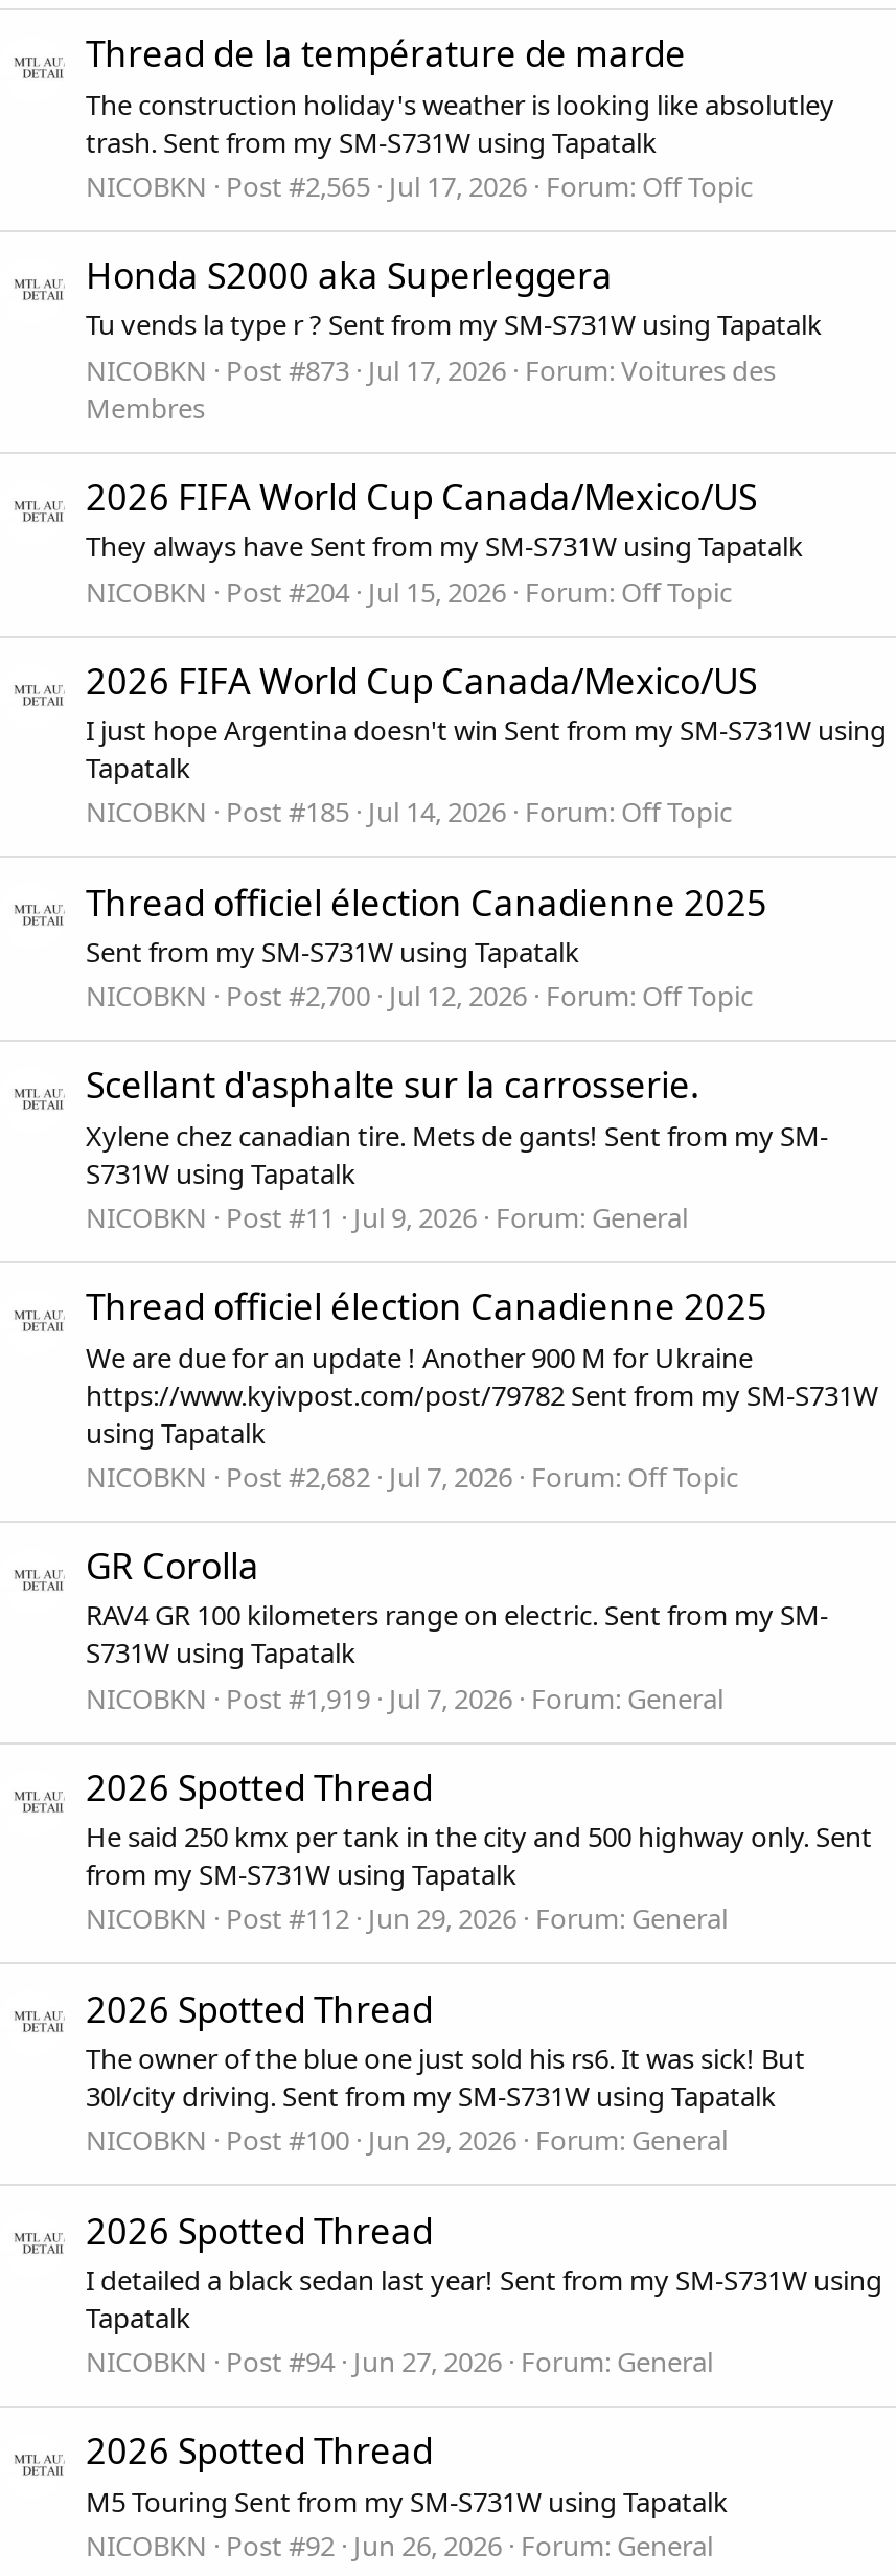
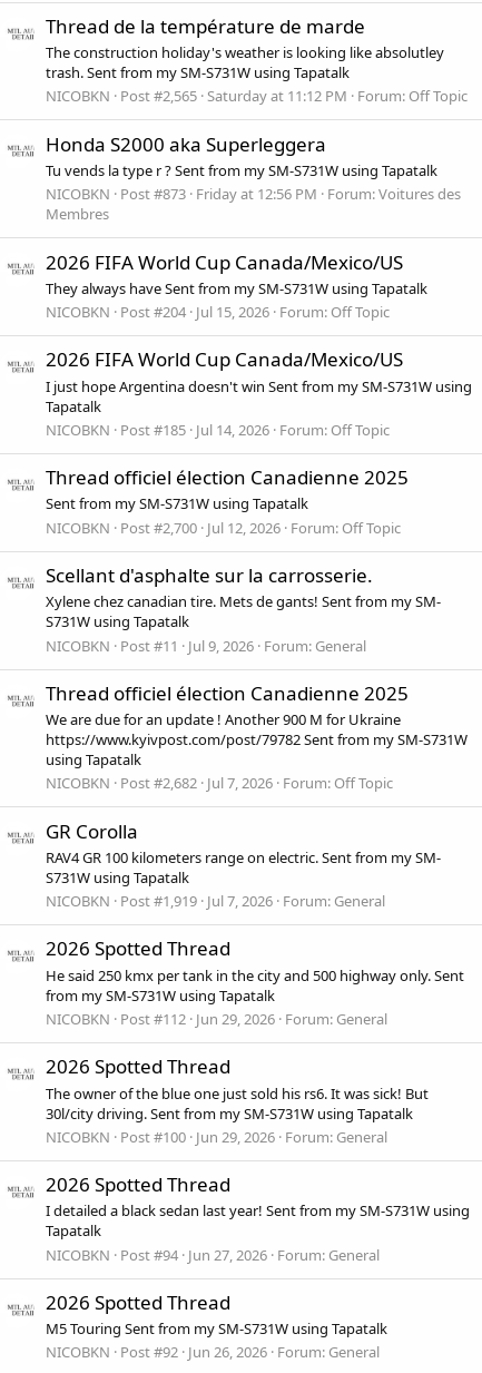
- NICOBKN Post #2,565 Jul 17, 2026 Forum: Off Topic
+ NICOBKN Post #2,565 Saturday at 11:12 PM Forum: Off Topic

- NICOBKN Post #873 Jul 17, 2026 Forum: Voitures des
+ NICOBKN Post #873 Friday at 12:56 PM Forum: Voitures des
